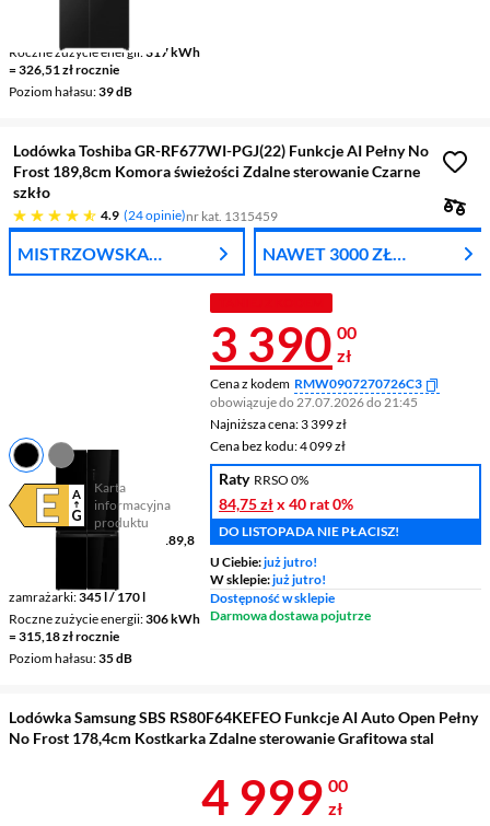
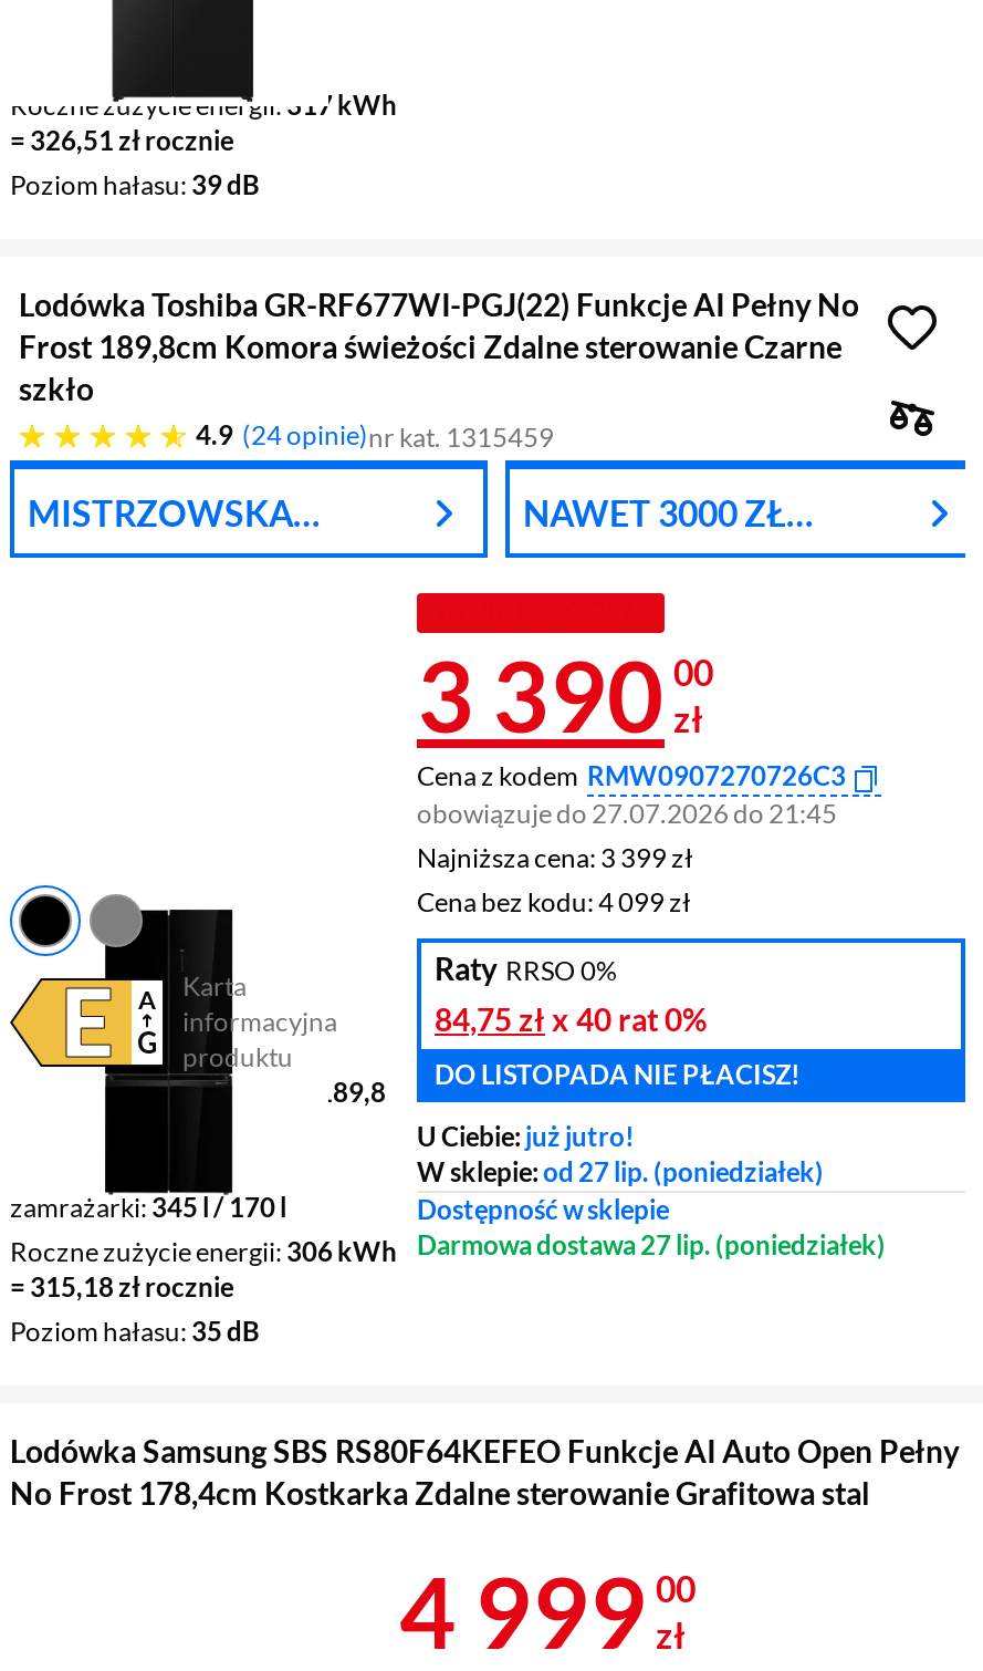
- W sklepie: już jutro!
+ W sklepie: od 27 lip. (poniedziałek)

- Darmowa dostawa pojutrze
+ Darmowa dostawa 27 lip. (poniedziałek)
